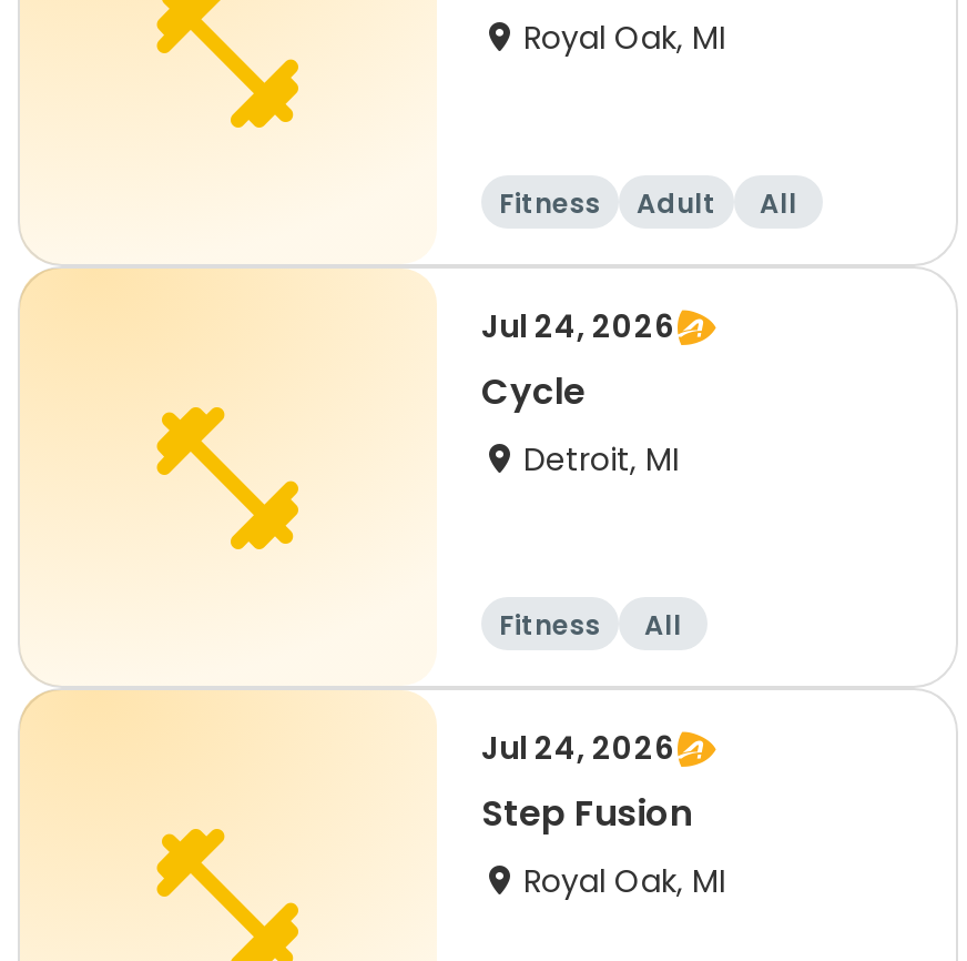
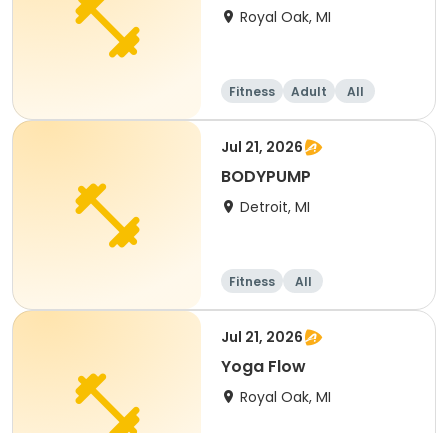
- Jul 24, 2026
- Cycle
+ Jul 21, 2026
+ BODYPUMP

- Jul 24, 2026
- Step Fusion
+ Jul 21, 2026
+ Yoga Flow
